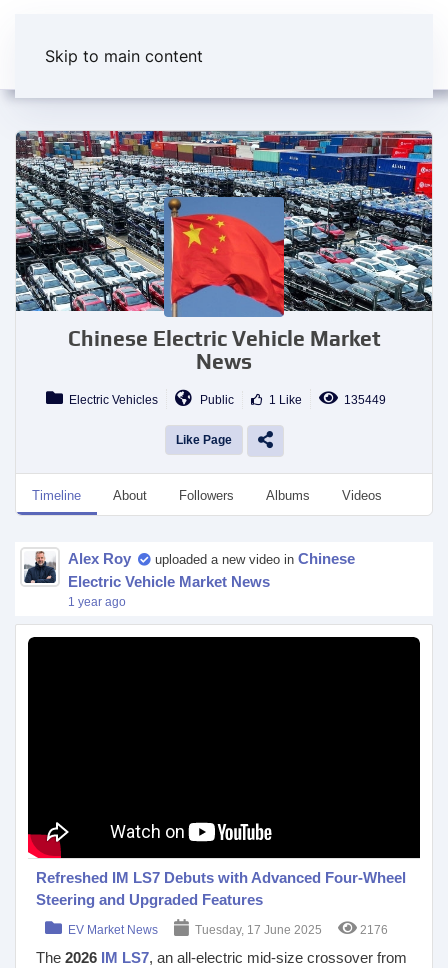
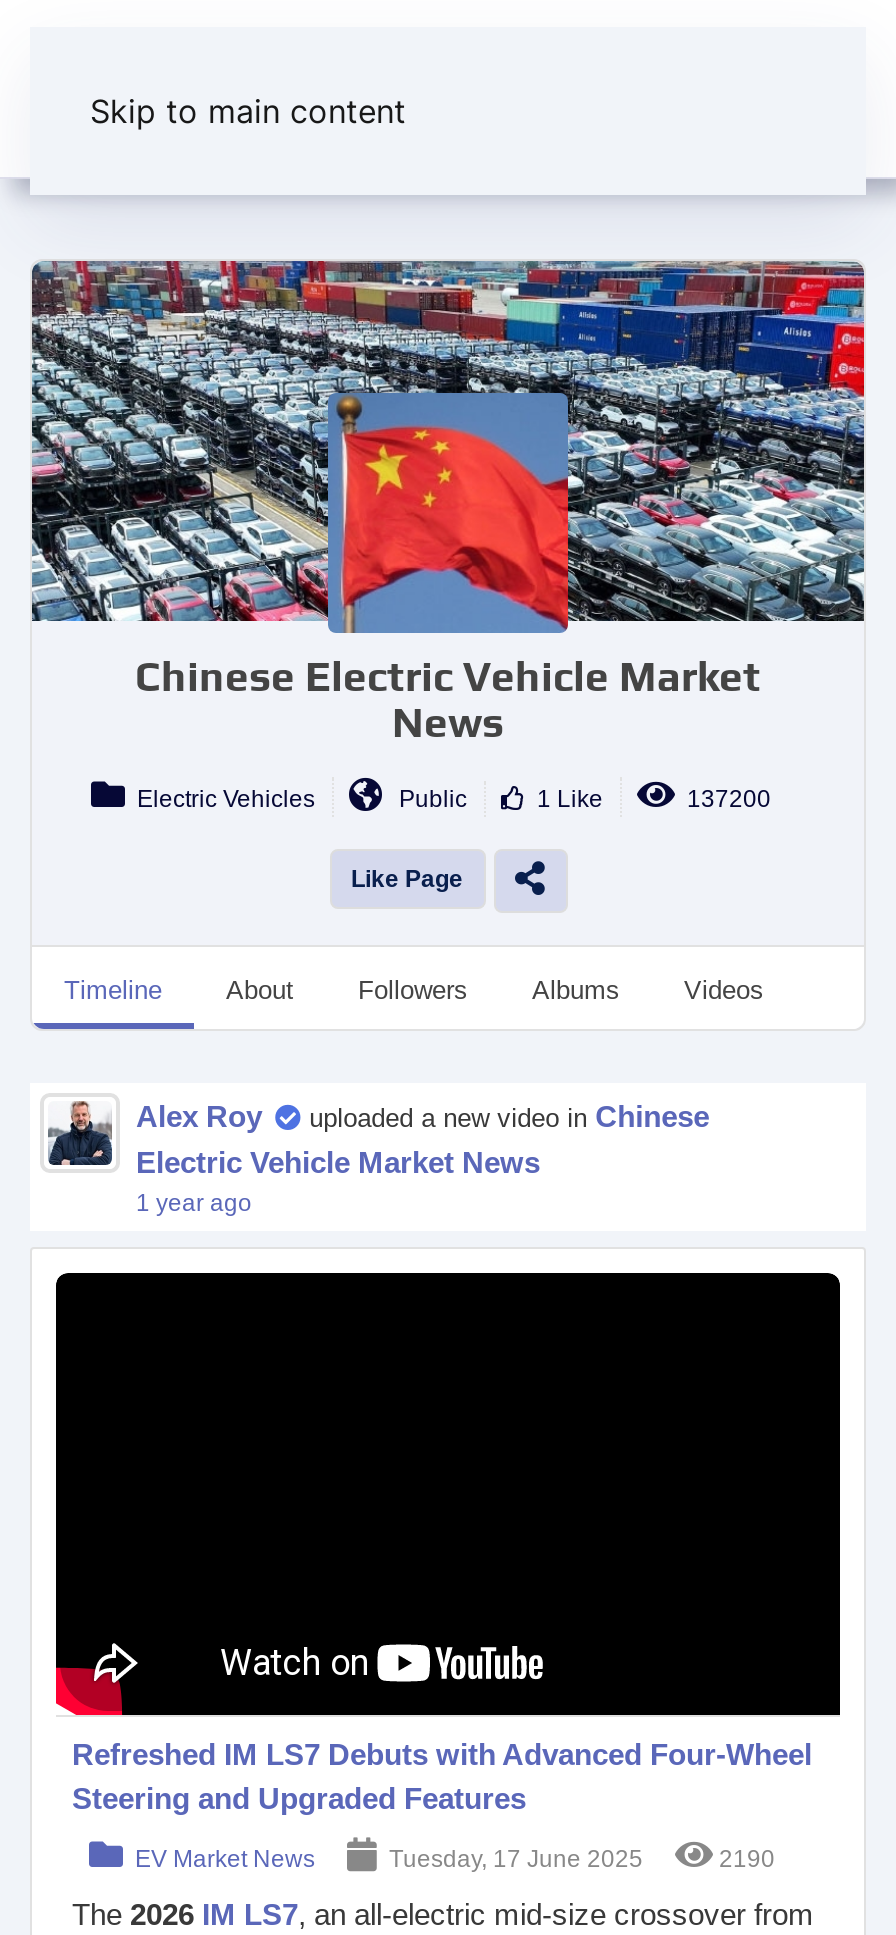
- 135449
+ 137200

- 2176
+ 2190
